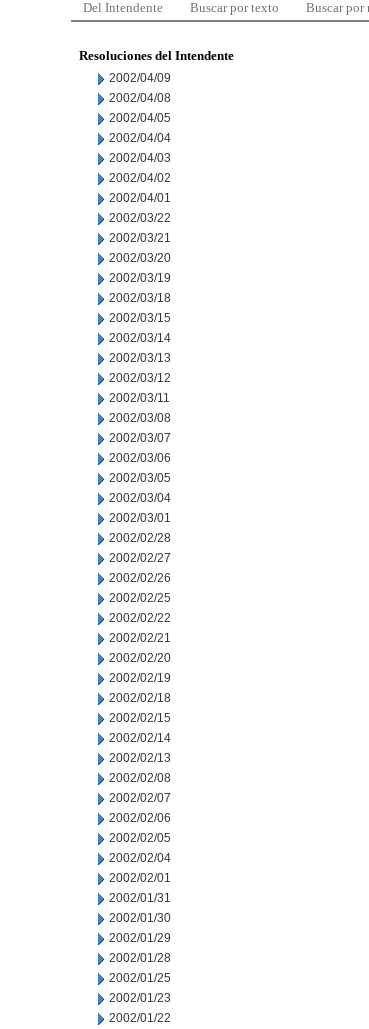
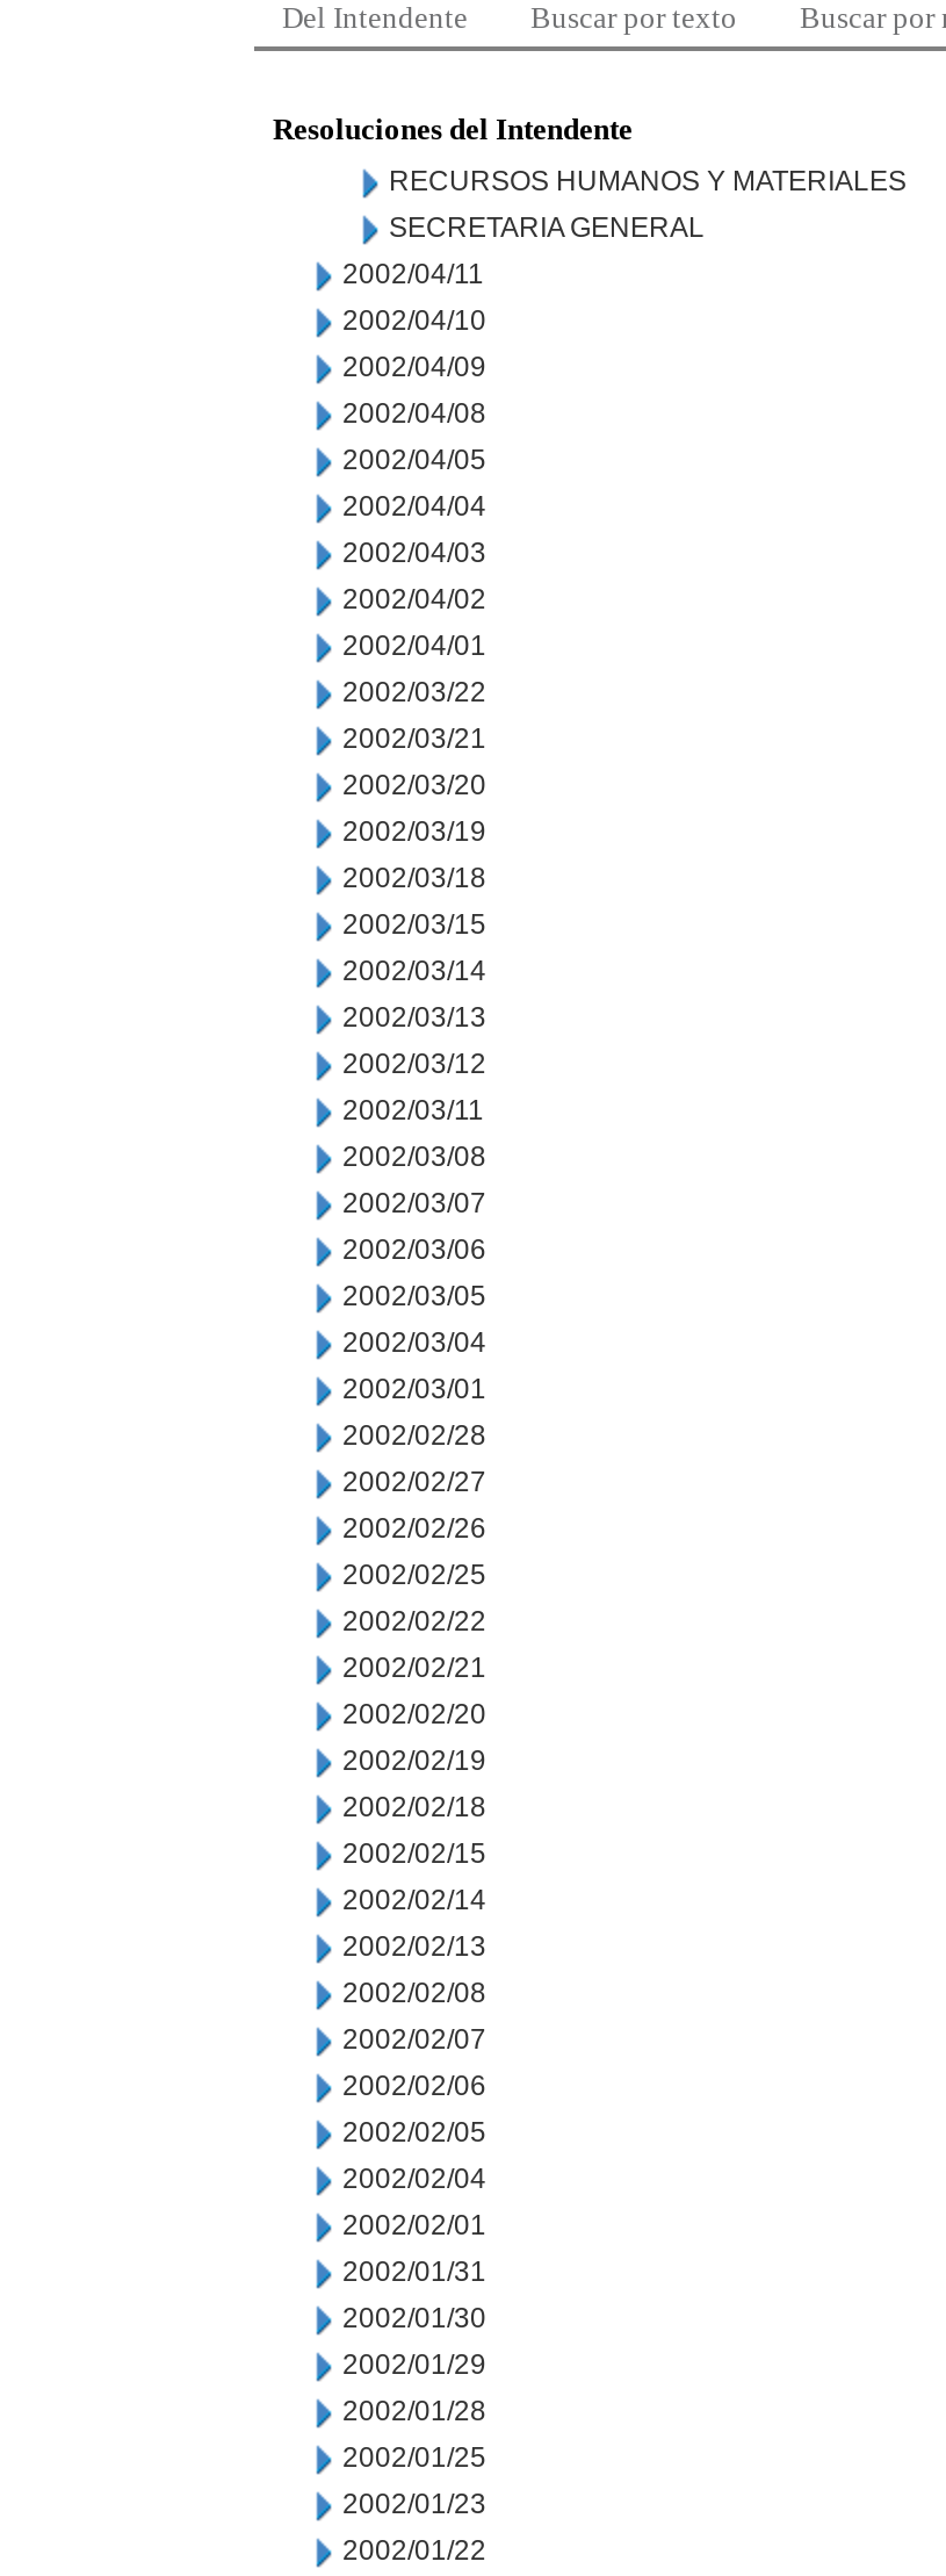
+ RECURSOS HUMANOS Y MATERIALES
+ SECRETARIA GENERAL
+ 2002/04/11
+ 2002/04/10
